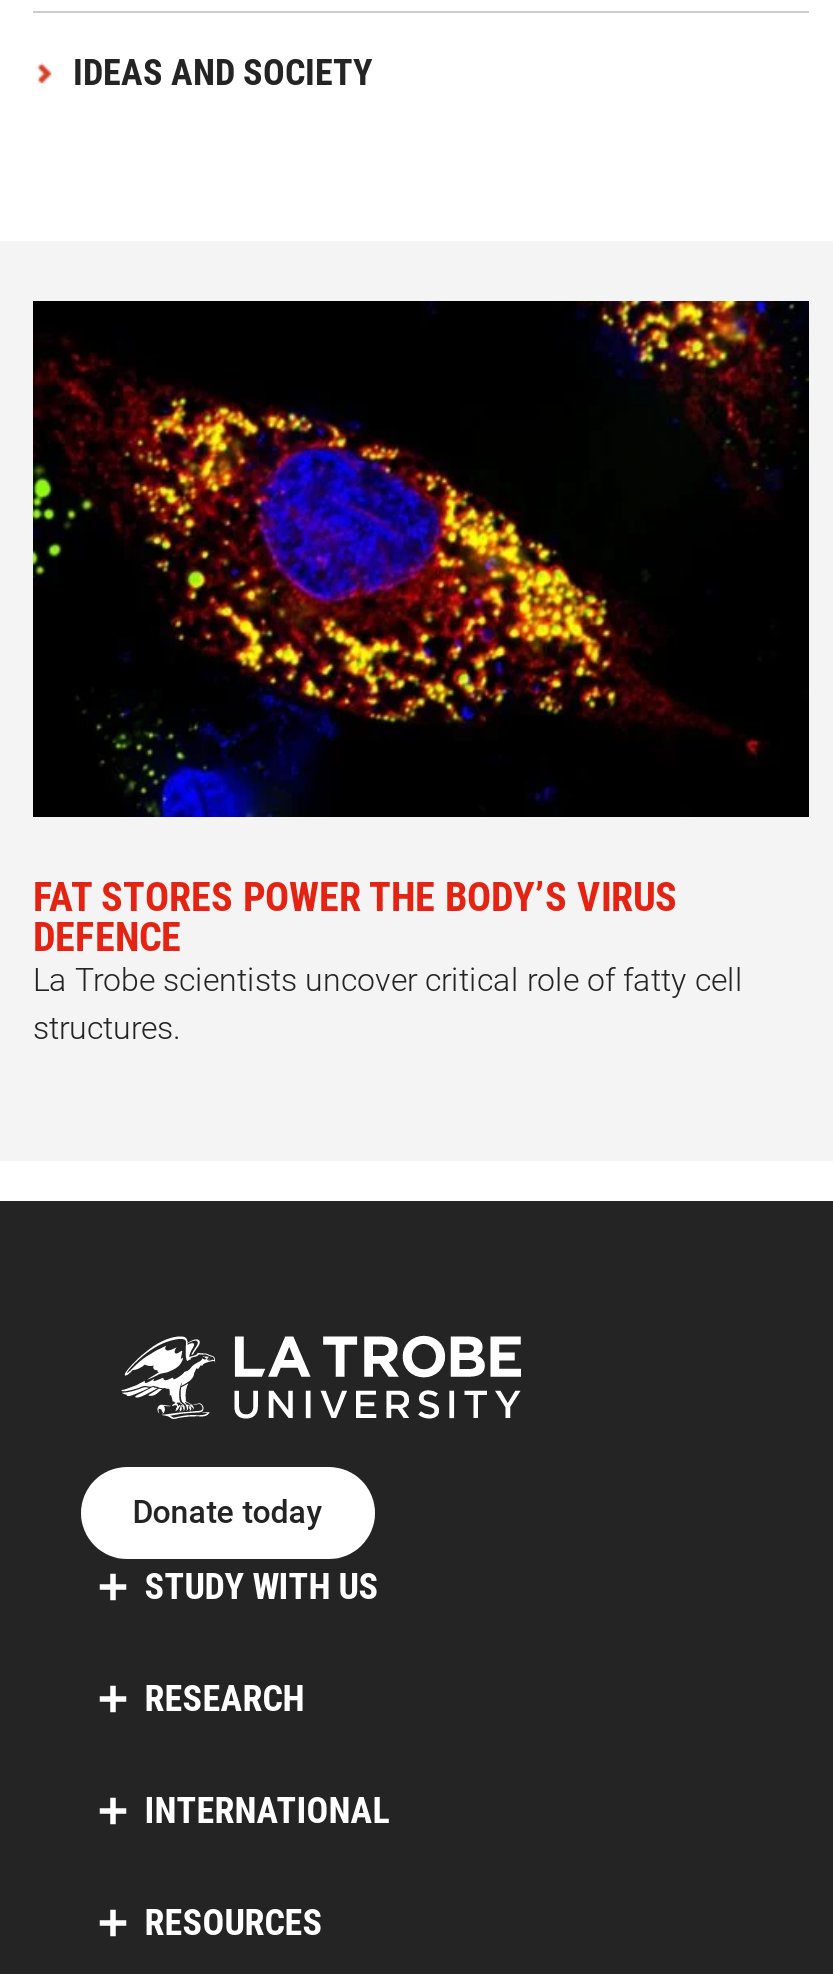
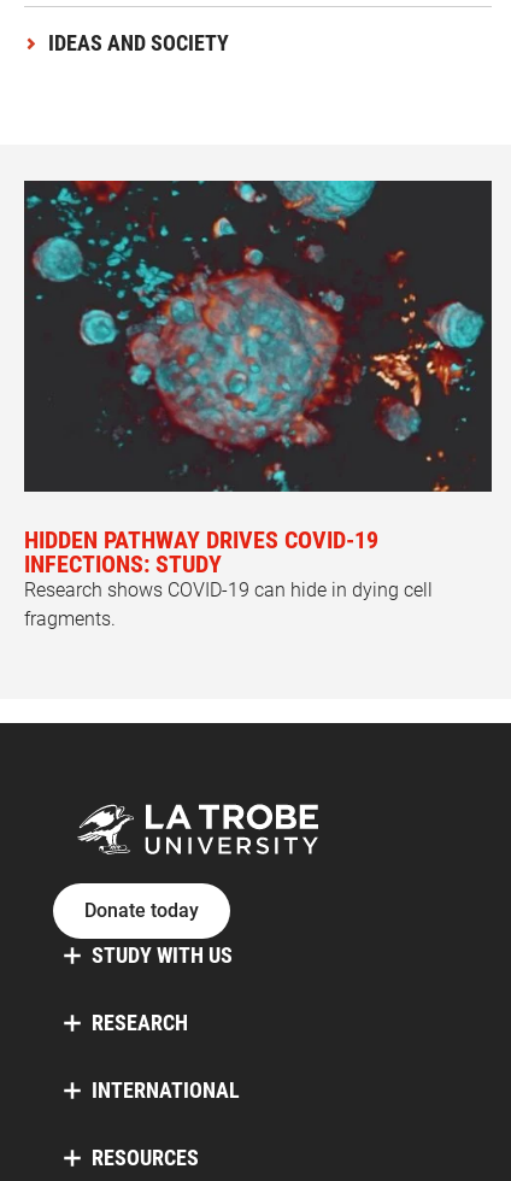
- [image]
- FAT STORES POWER THE BODY’S VIRUS
- DEFENCE
- La Trobe scientists uncover critical role of fatty cell
- structures.
+ [image]
+ HIDDEN PATHWAY DRIVES COVID-19
+ INFECTIONS: STUDY
+ Research shows COVID-19 can hide in dying cell
+ fragments.
